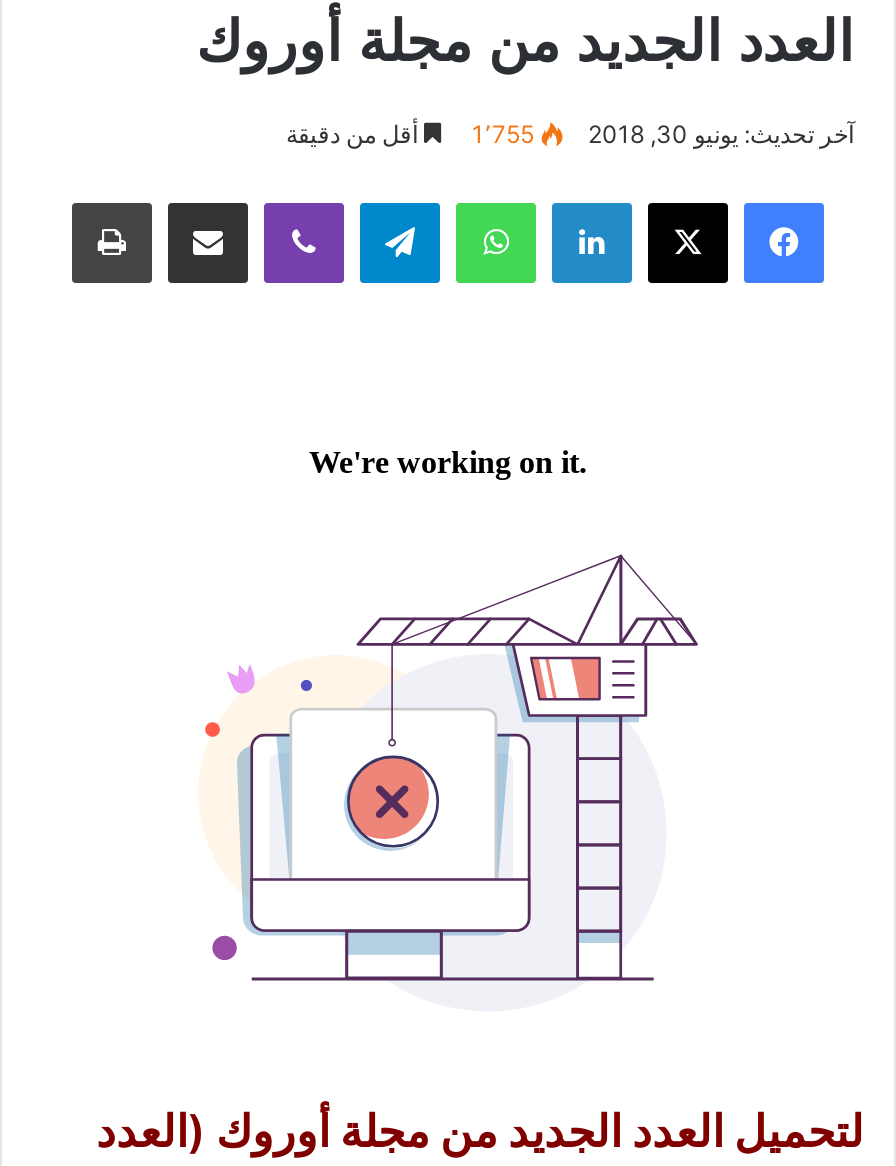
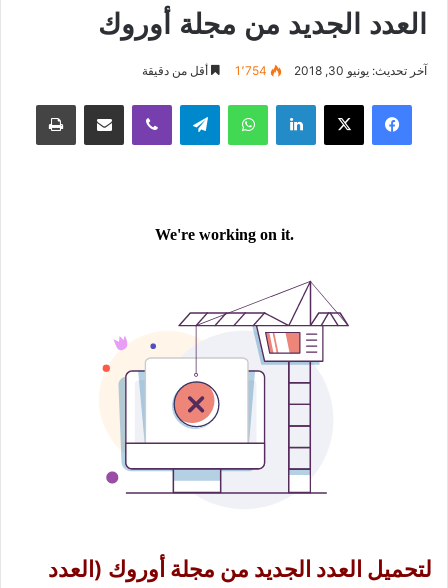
- 1٬755
+ 1٬754
